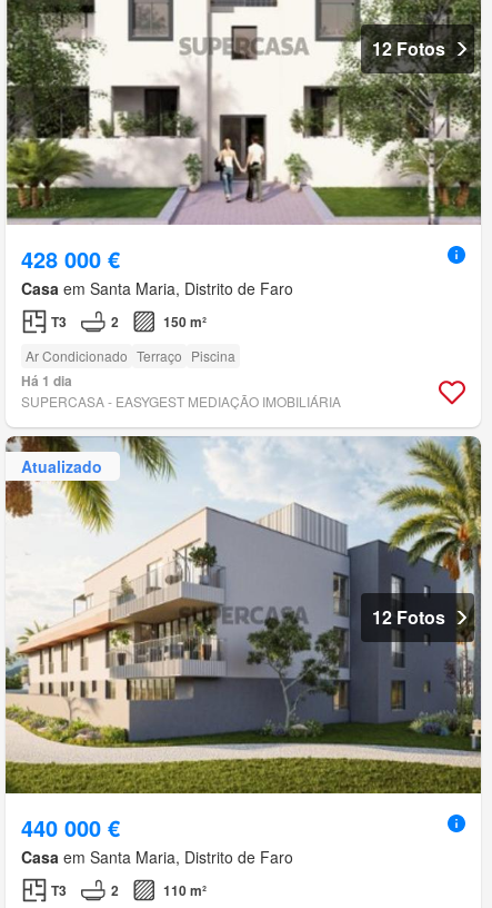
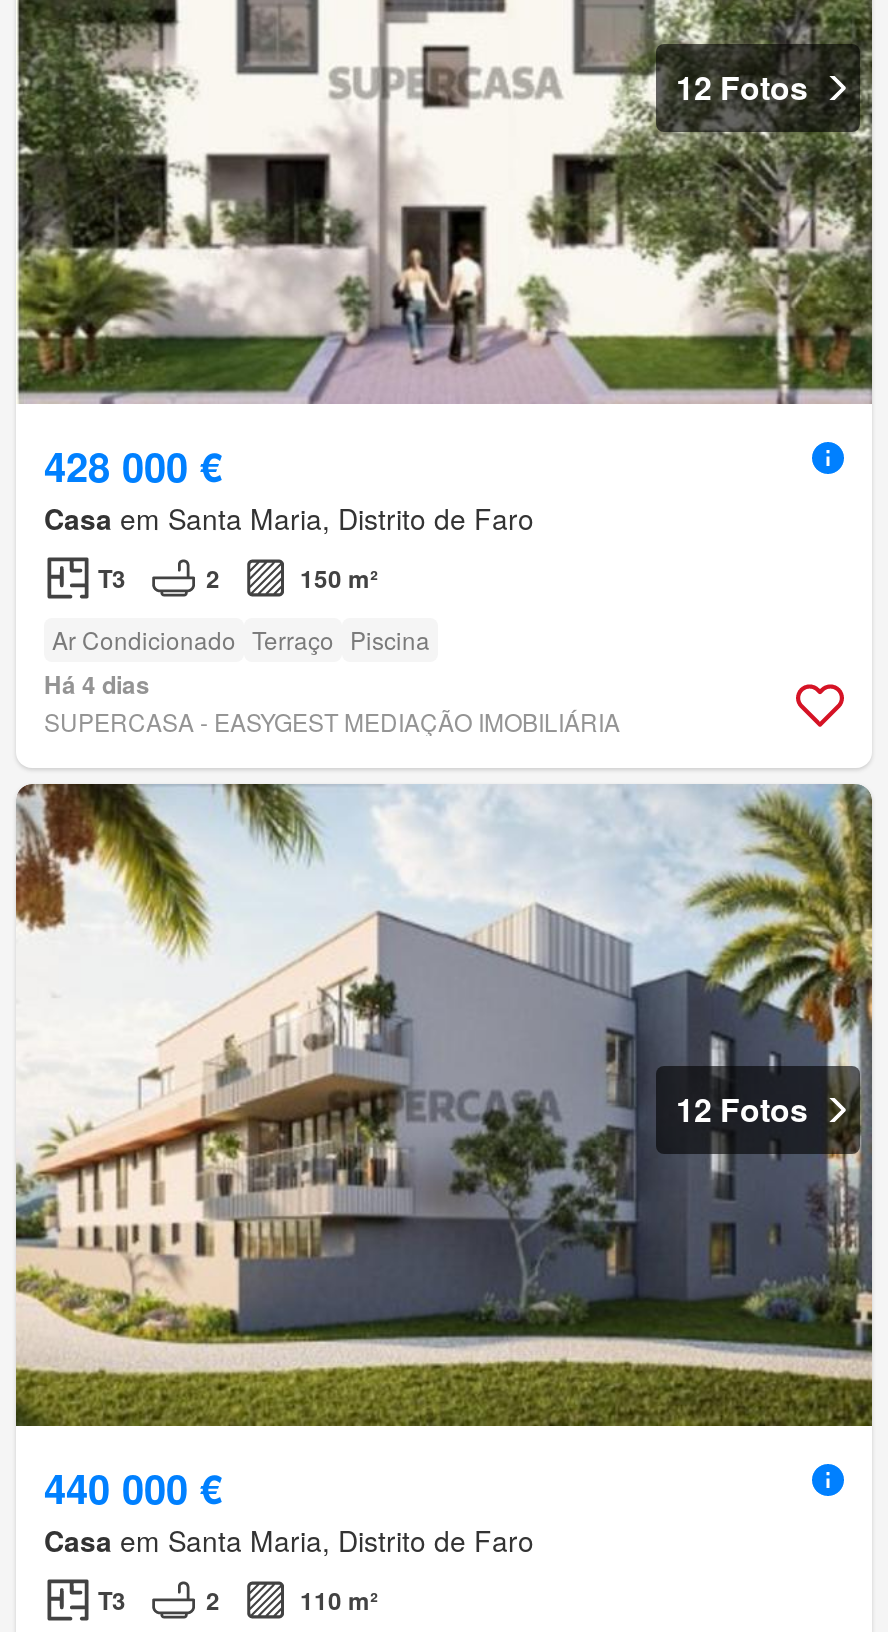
- Há 1 dia
+ Há 4 dias

- Atualizado
